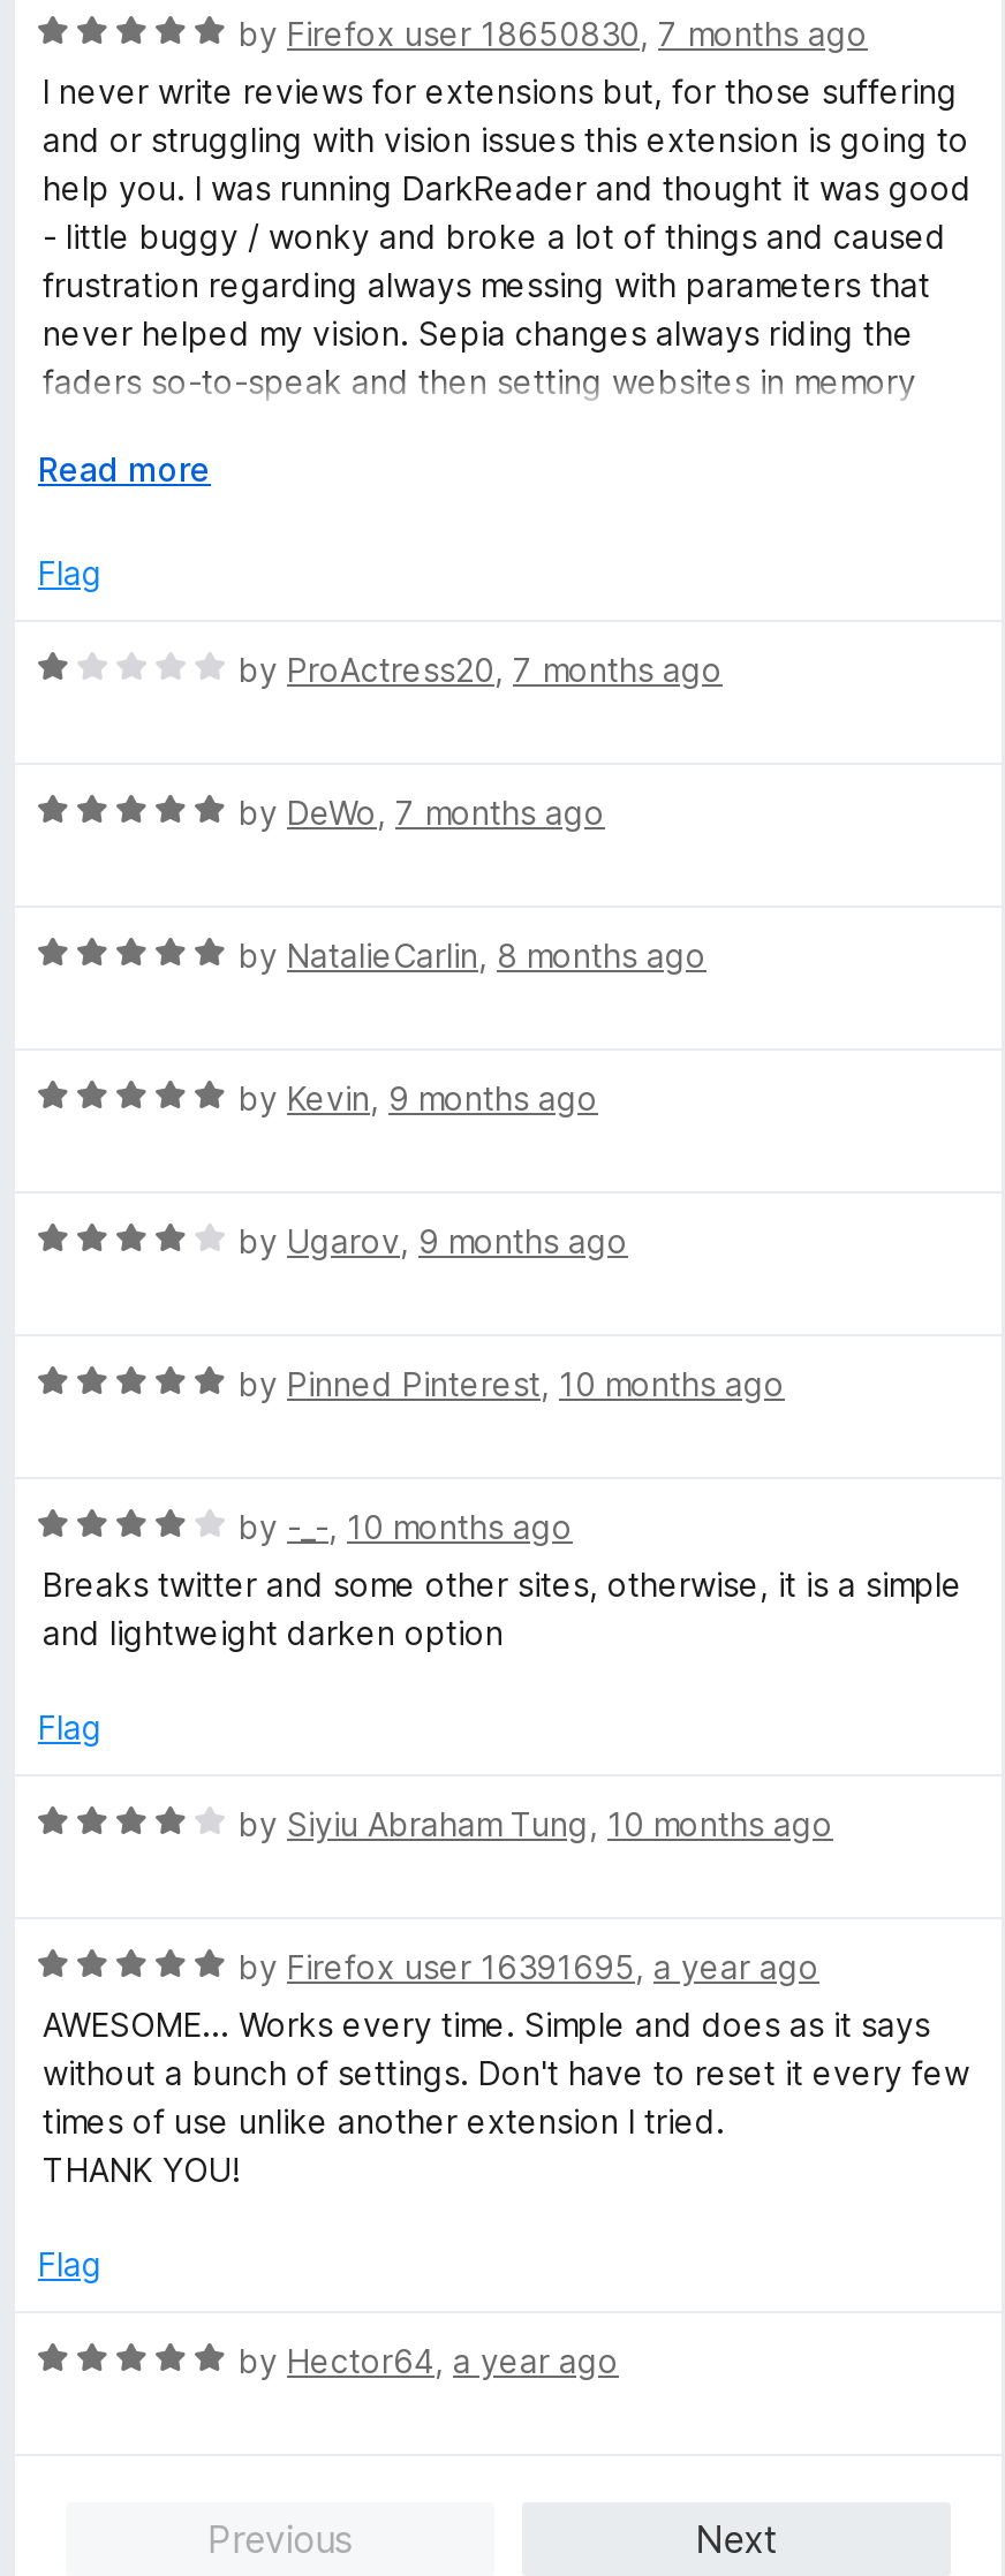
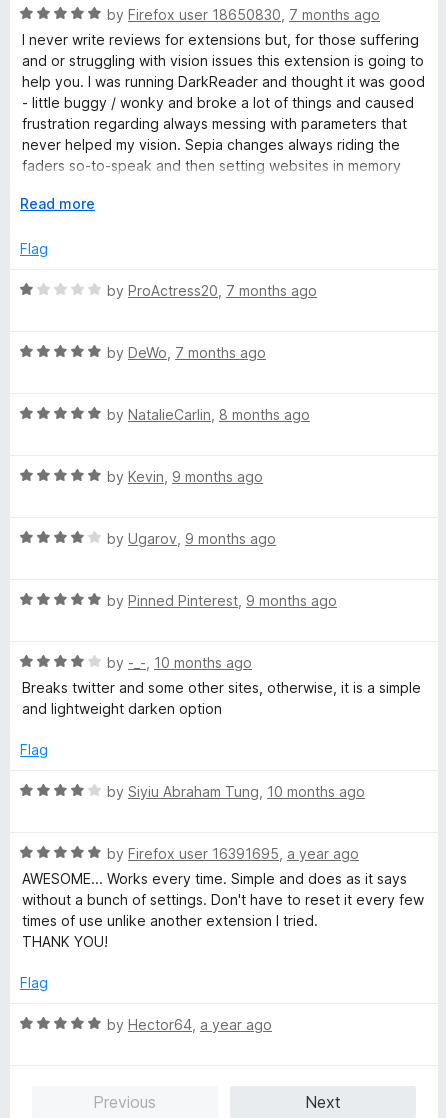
- by Pinned Pinterest, 10 months ago
+ by Pinned Pinterest, 9 months ago
